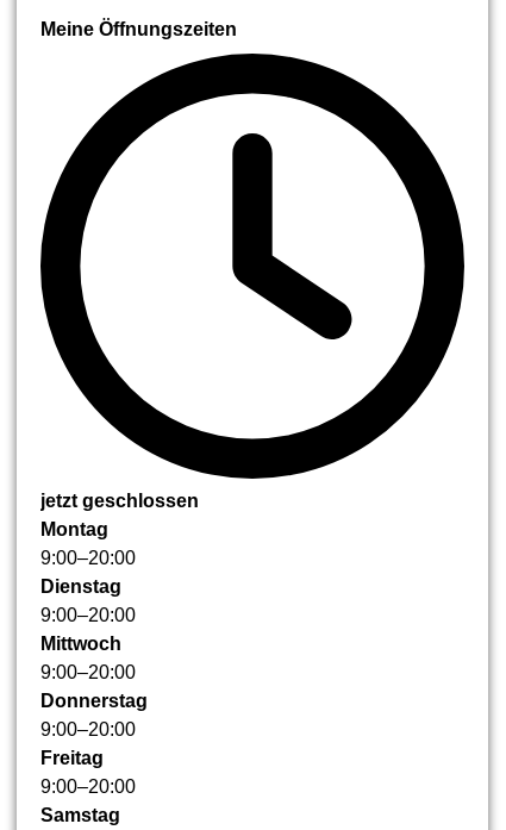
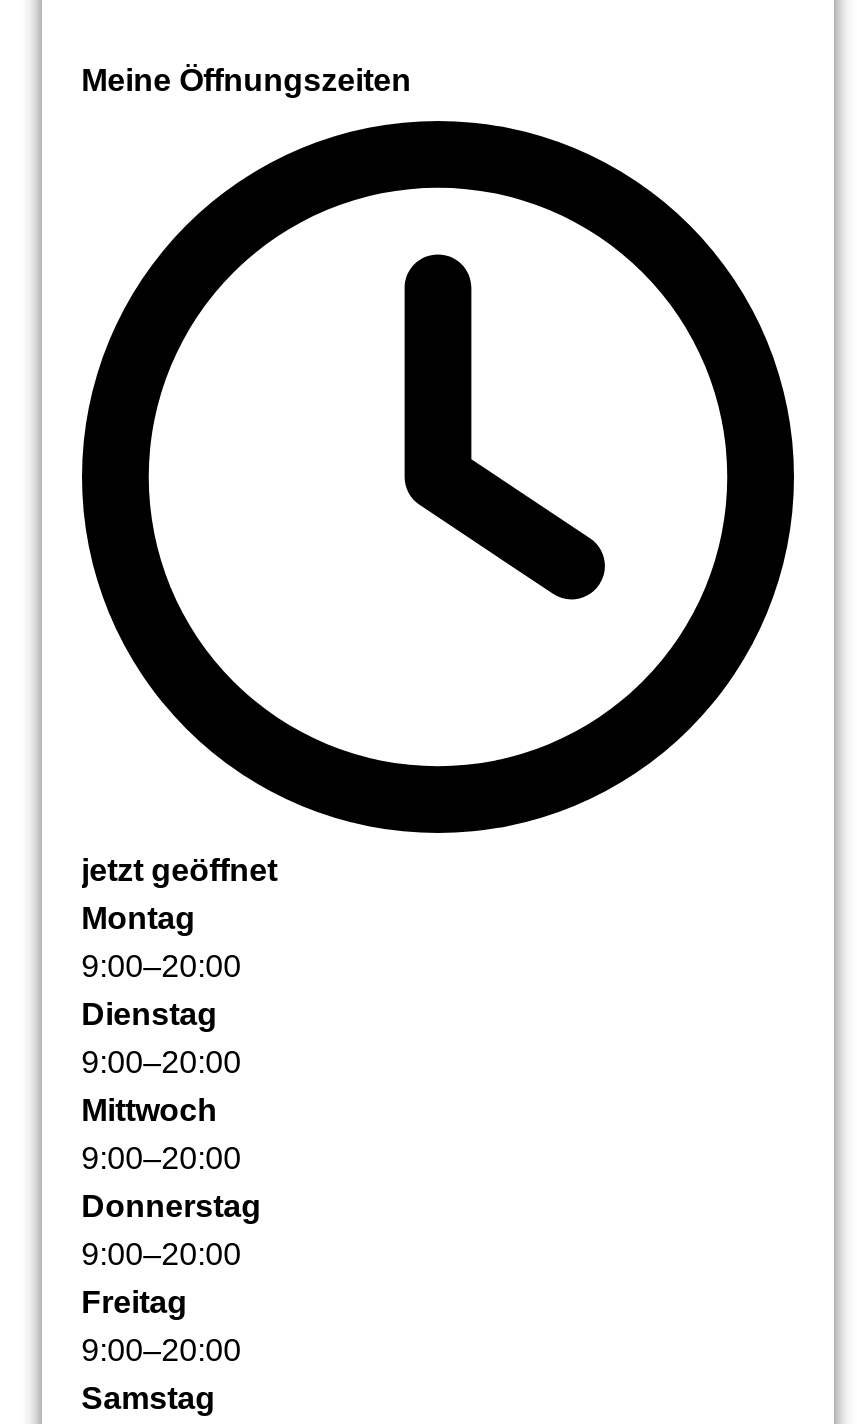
- jetzt geschlossen
+ jetzt geöffnet
